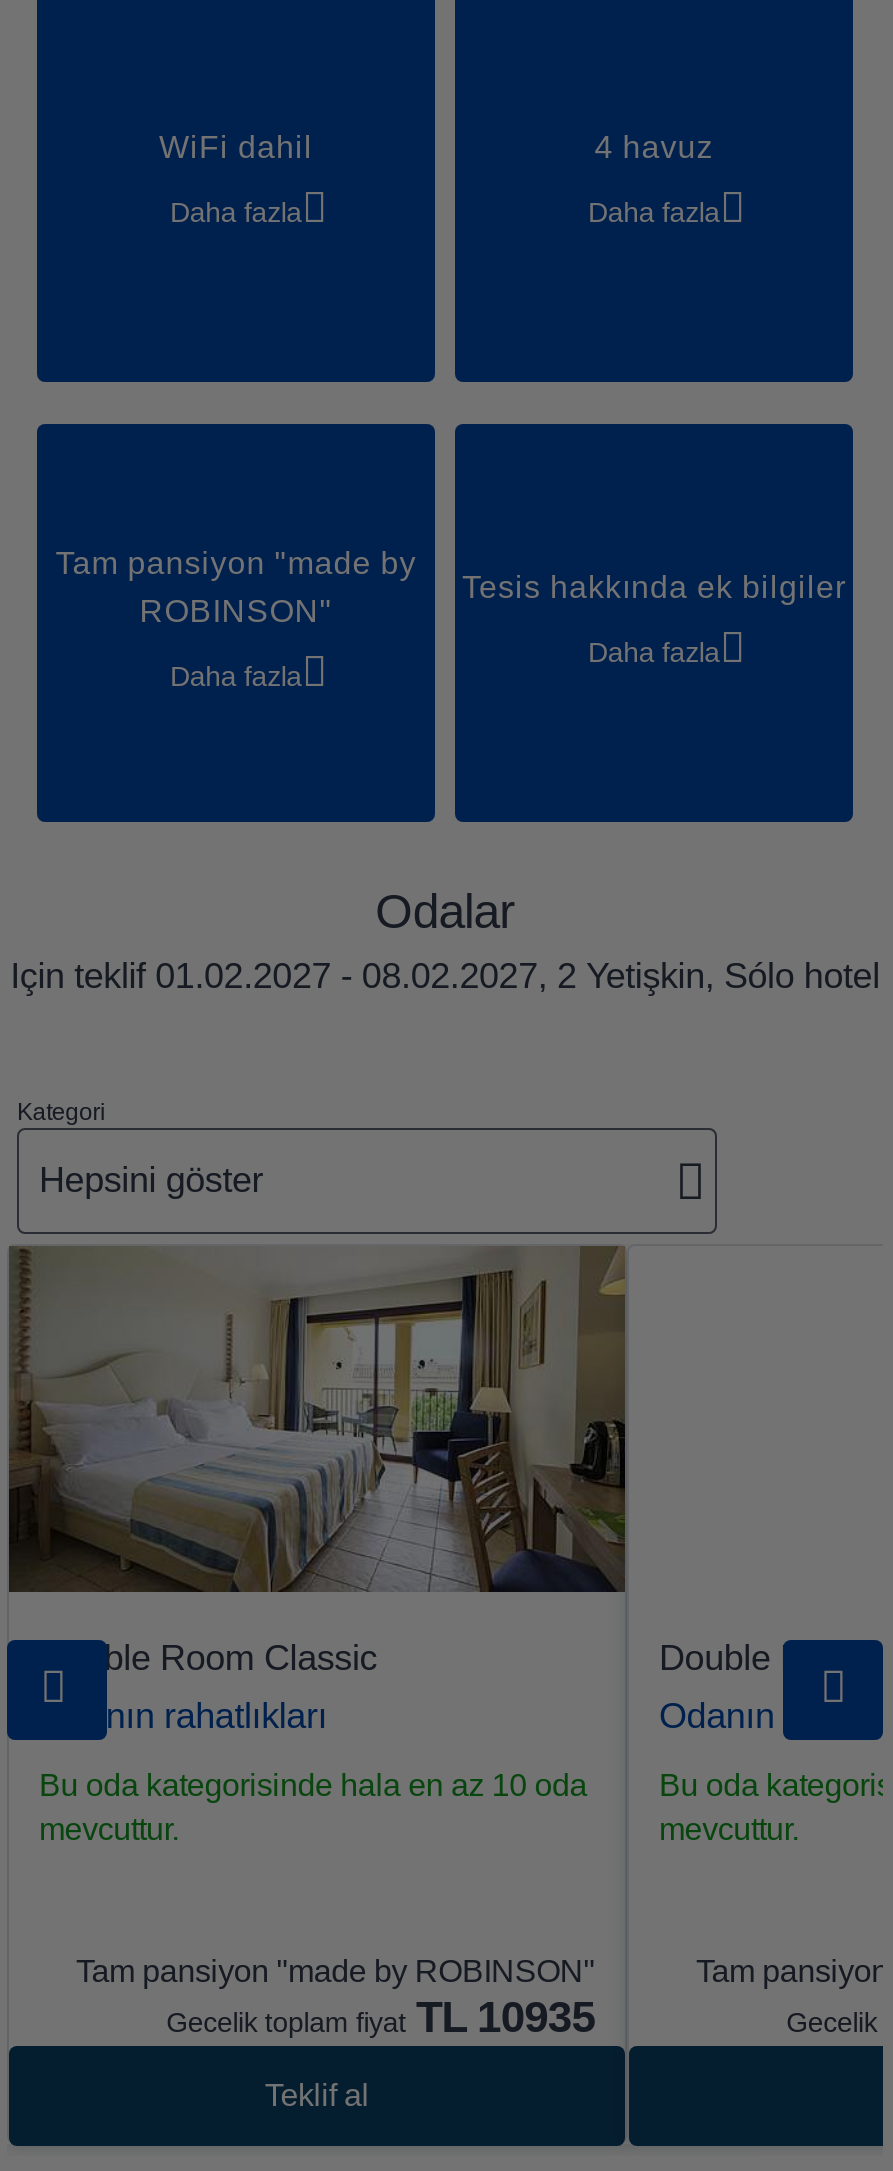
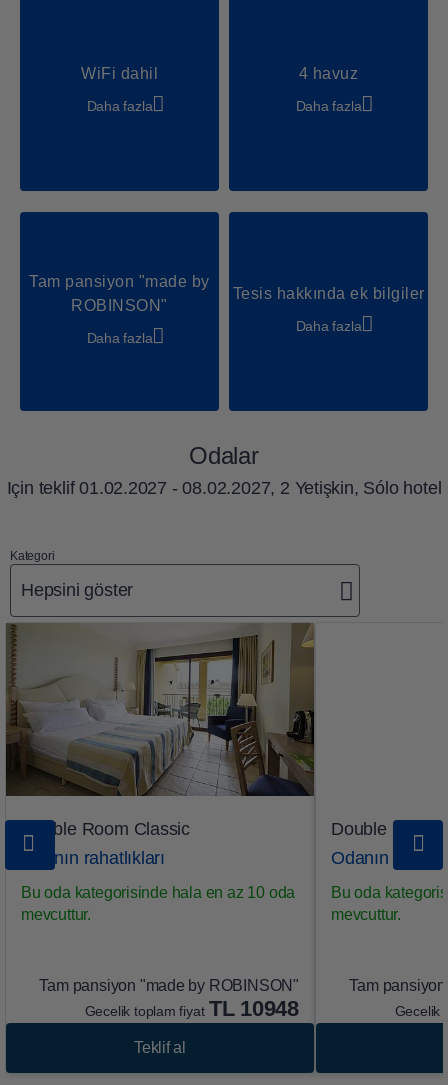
- Gecelik toplam fiyat TL 10935
+ Gecelik toplam fiyat TL 10948
